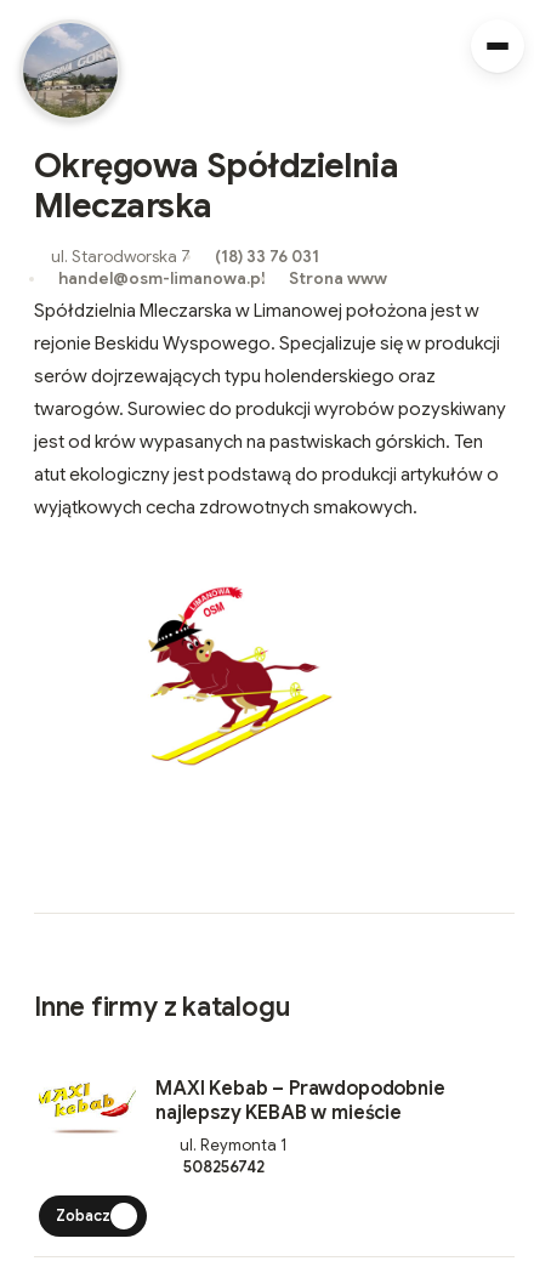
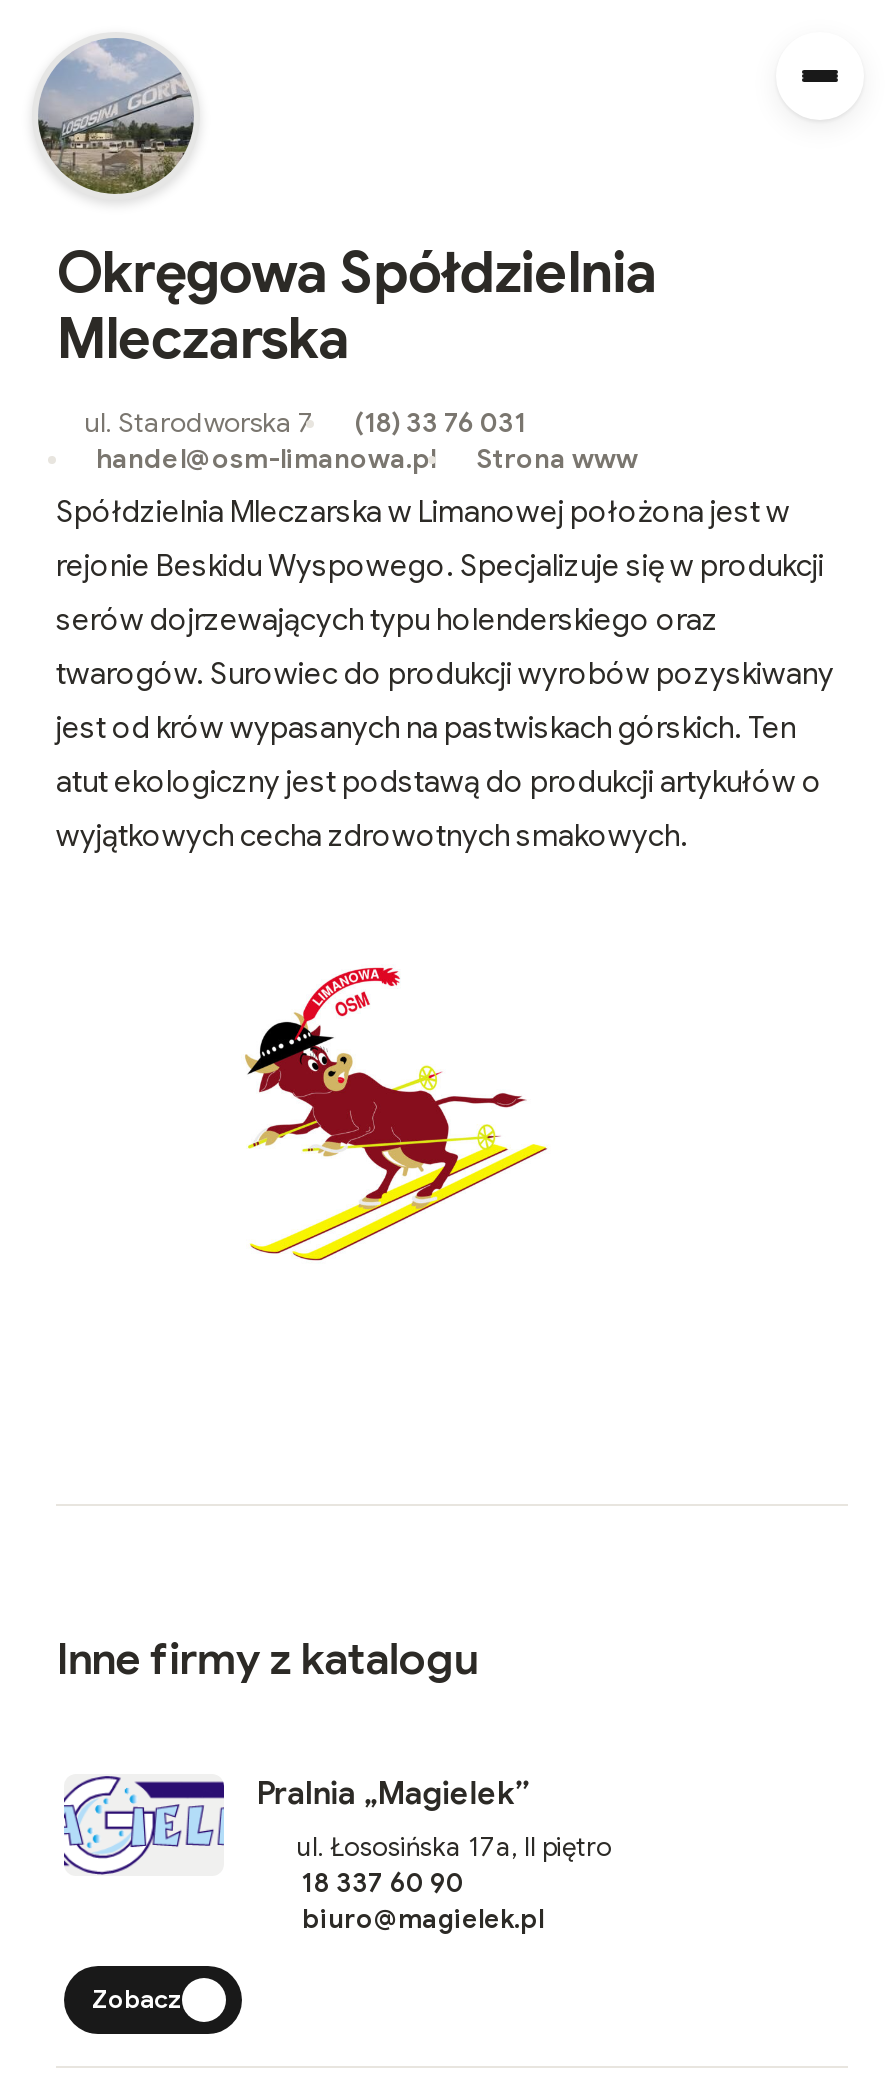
- [image]
- MAXI Kebab – Prawdopodobnie
- najlepszy KEBAB w mieście
- ul. Reymonta 1
- 508256742
+ [image]
+ Pralnia „Magielek”
+ ul. Łososińska 17a, II piętro
+ 18 337 60 90
+ biuro@magielek.pl
